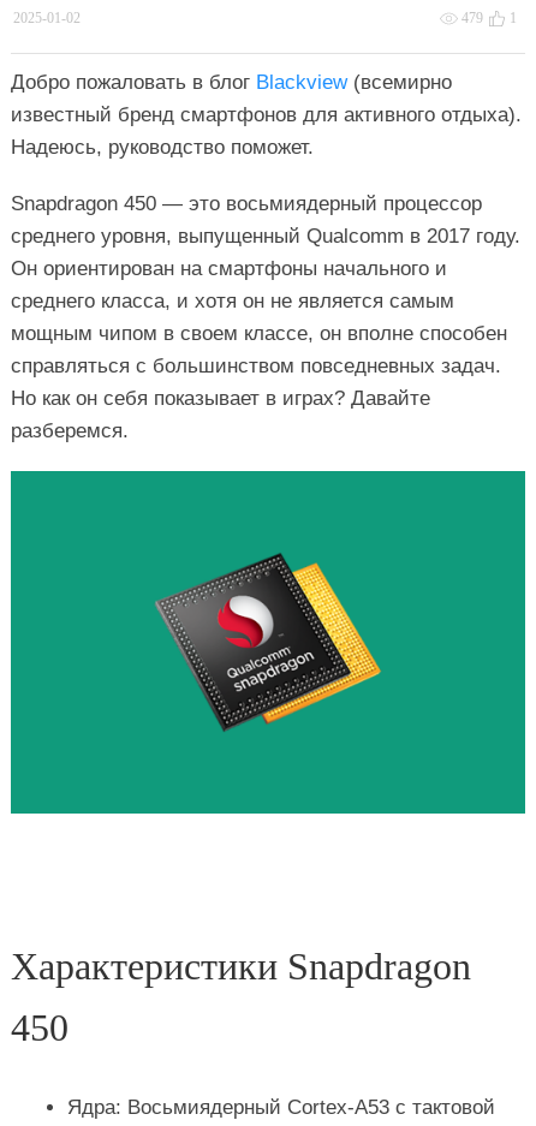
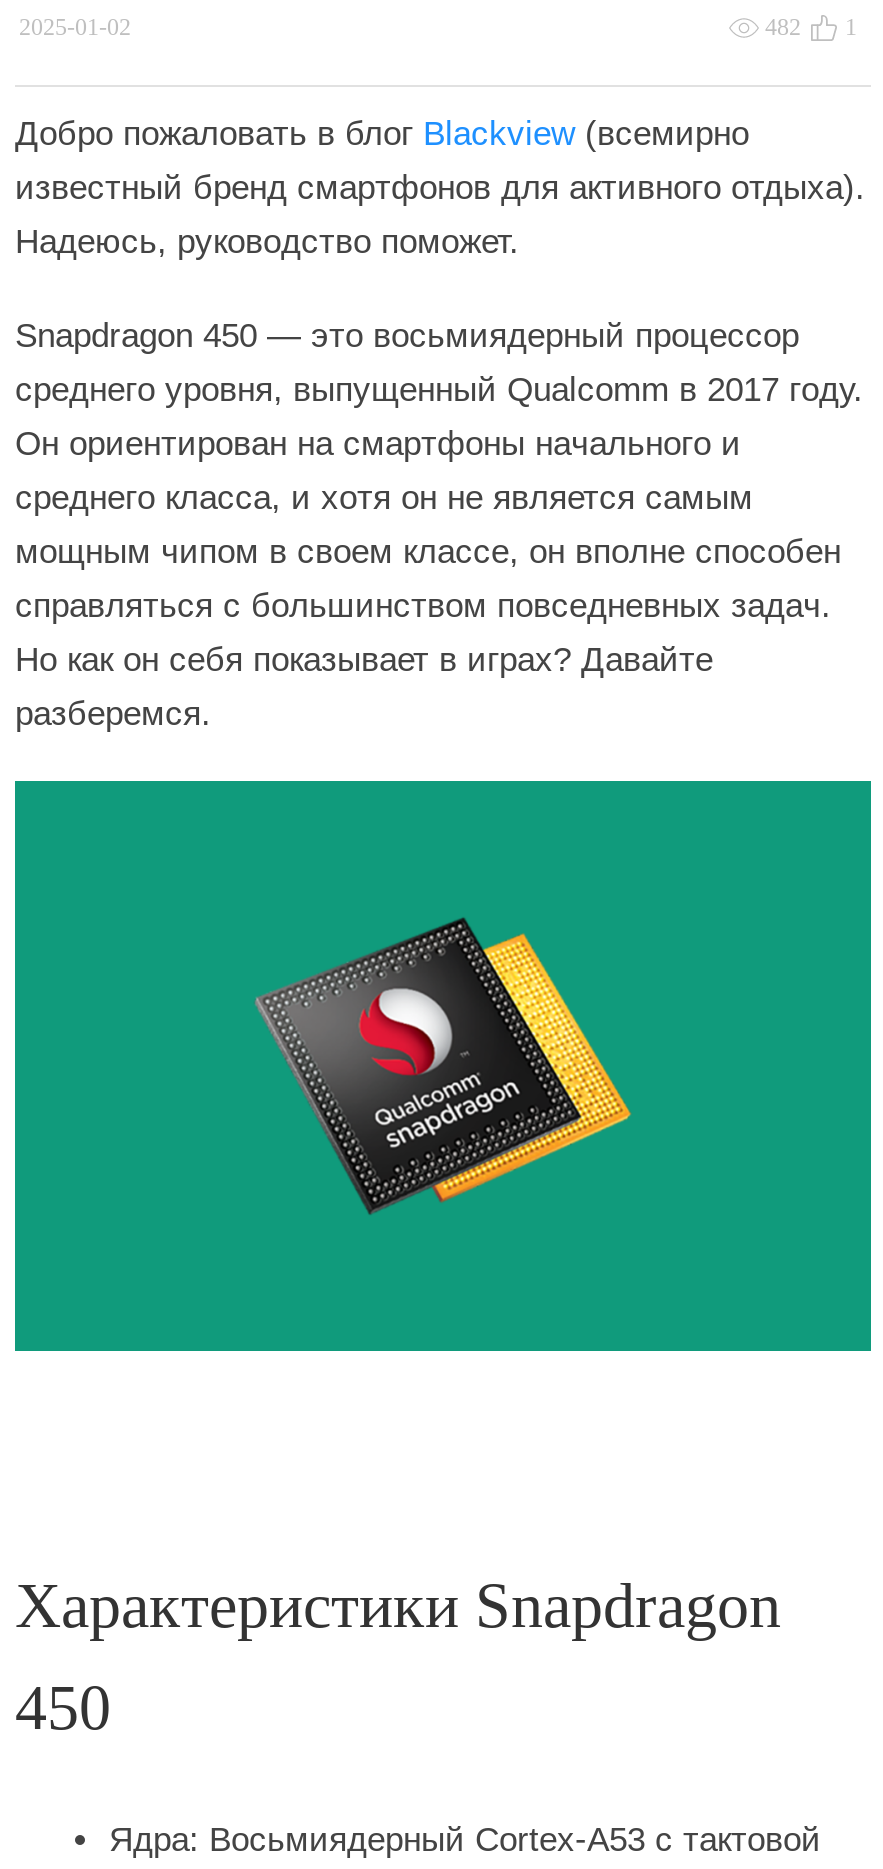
- 479 1
+ 482 1
